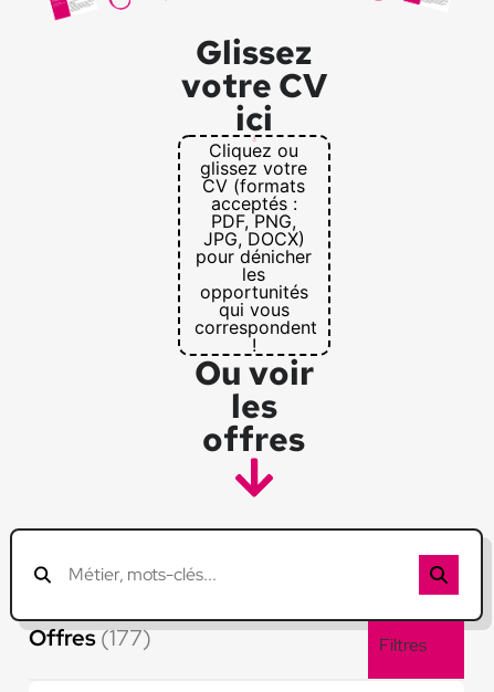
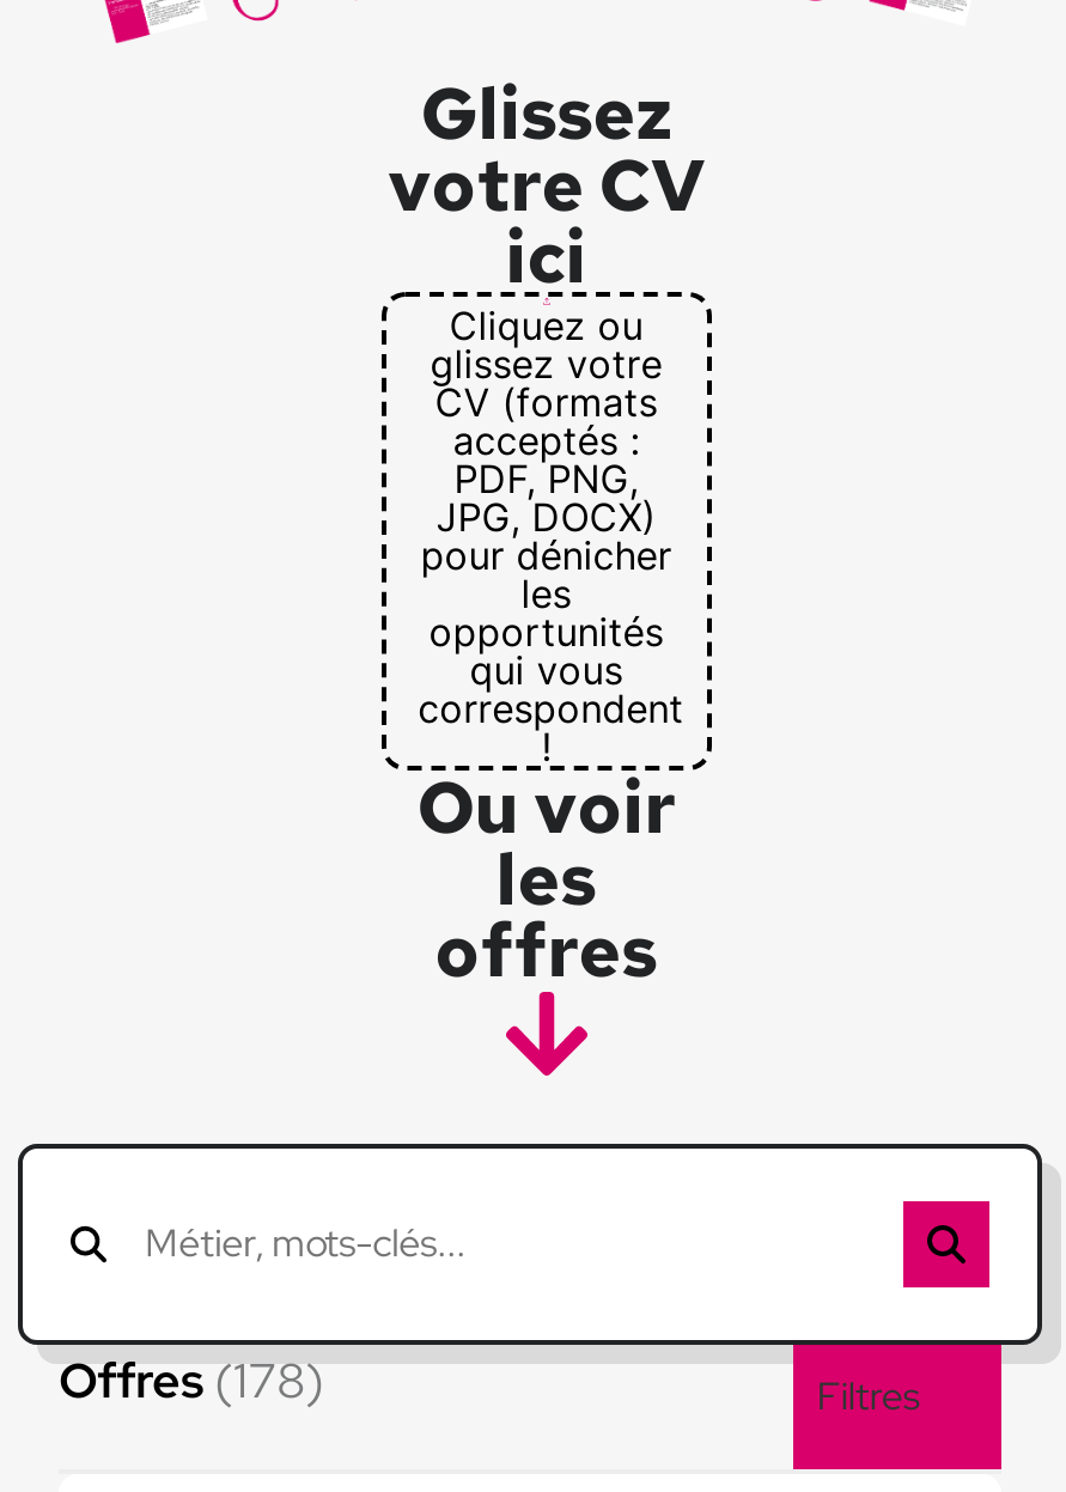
- Offres (177)
+ Offres (178)
